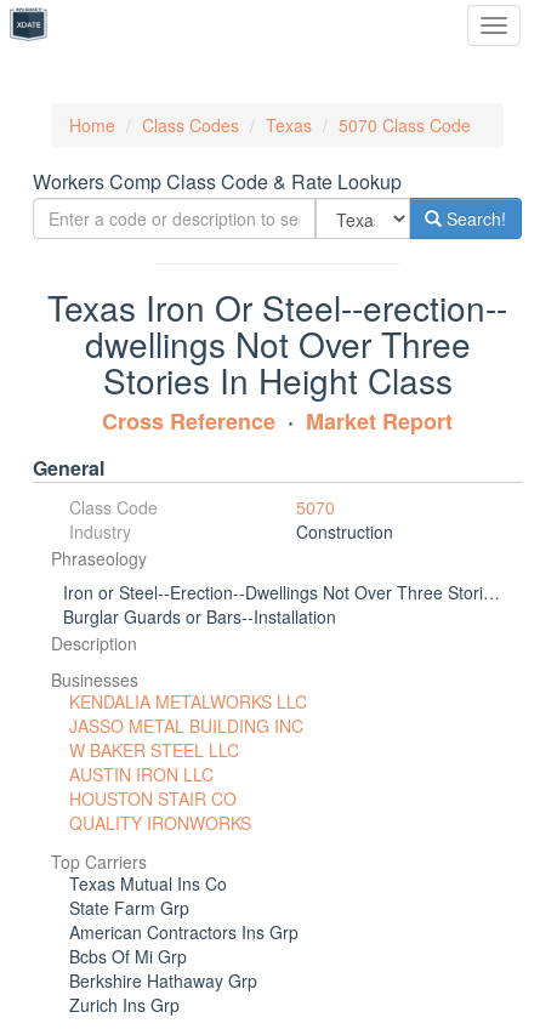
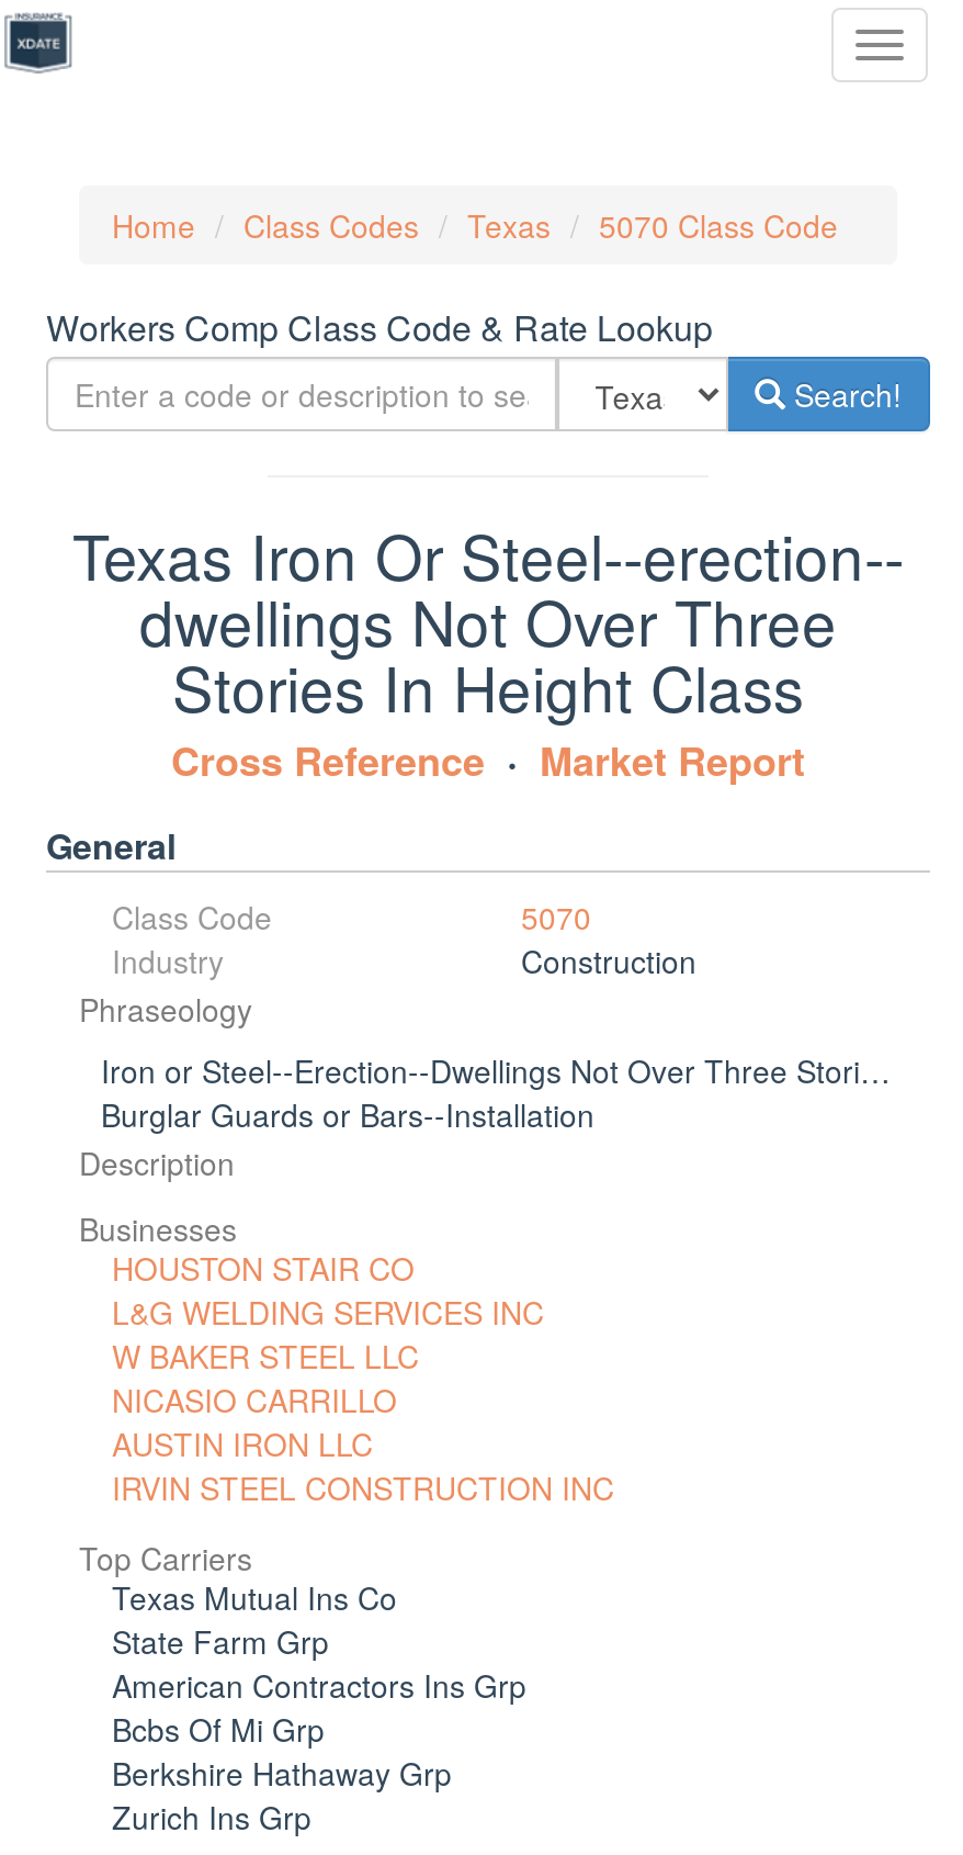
- KENDALIA METALWORKS LLC
- JASSO METAL BUILDING INC
+ L&G WELDING SERVICES INC

+ NICASIO CARRILLO

moved down: AUSTIN IRON LLC

moved up: HOUSTON STAIR CO

- QUALITY IRONWORKS
+ IRVIN STEEL CONSTRUCTION INC
